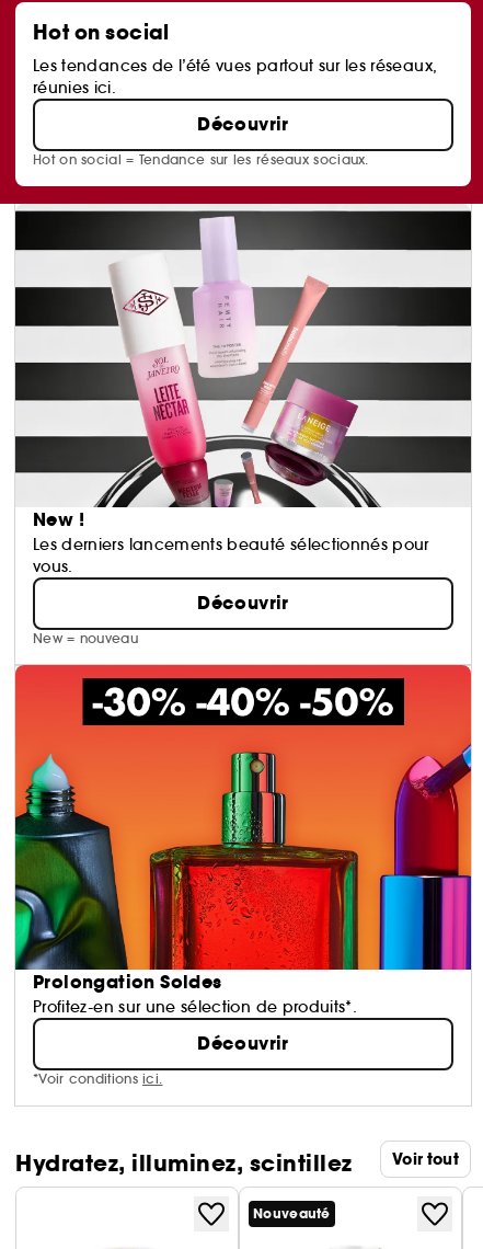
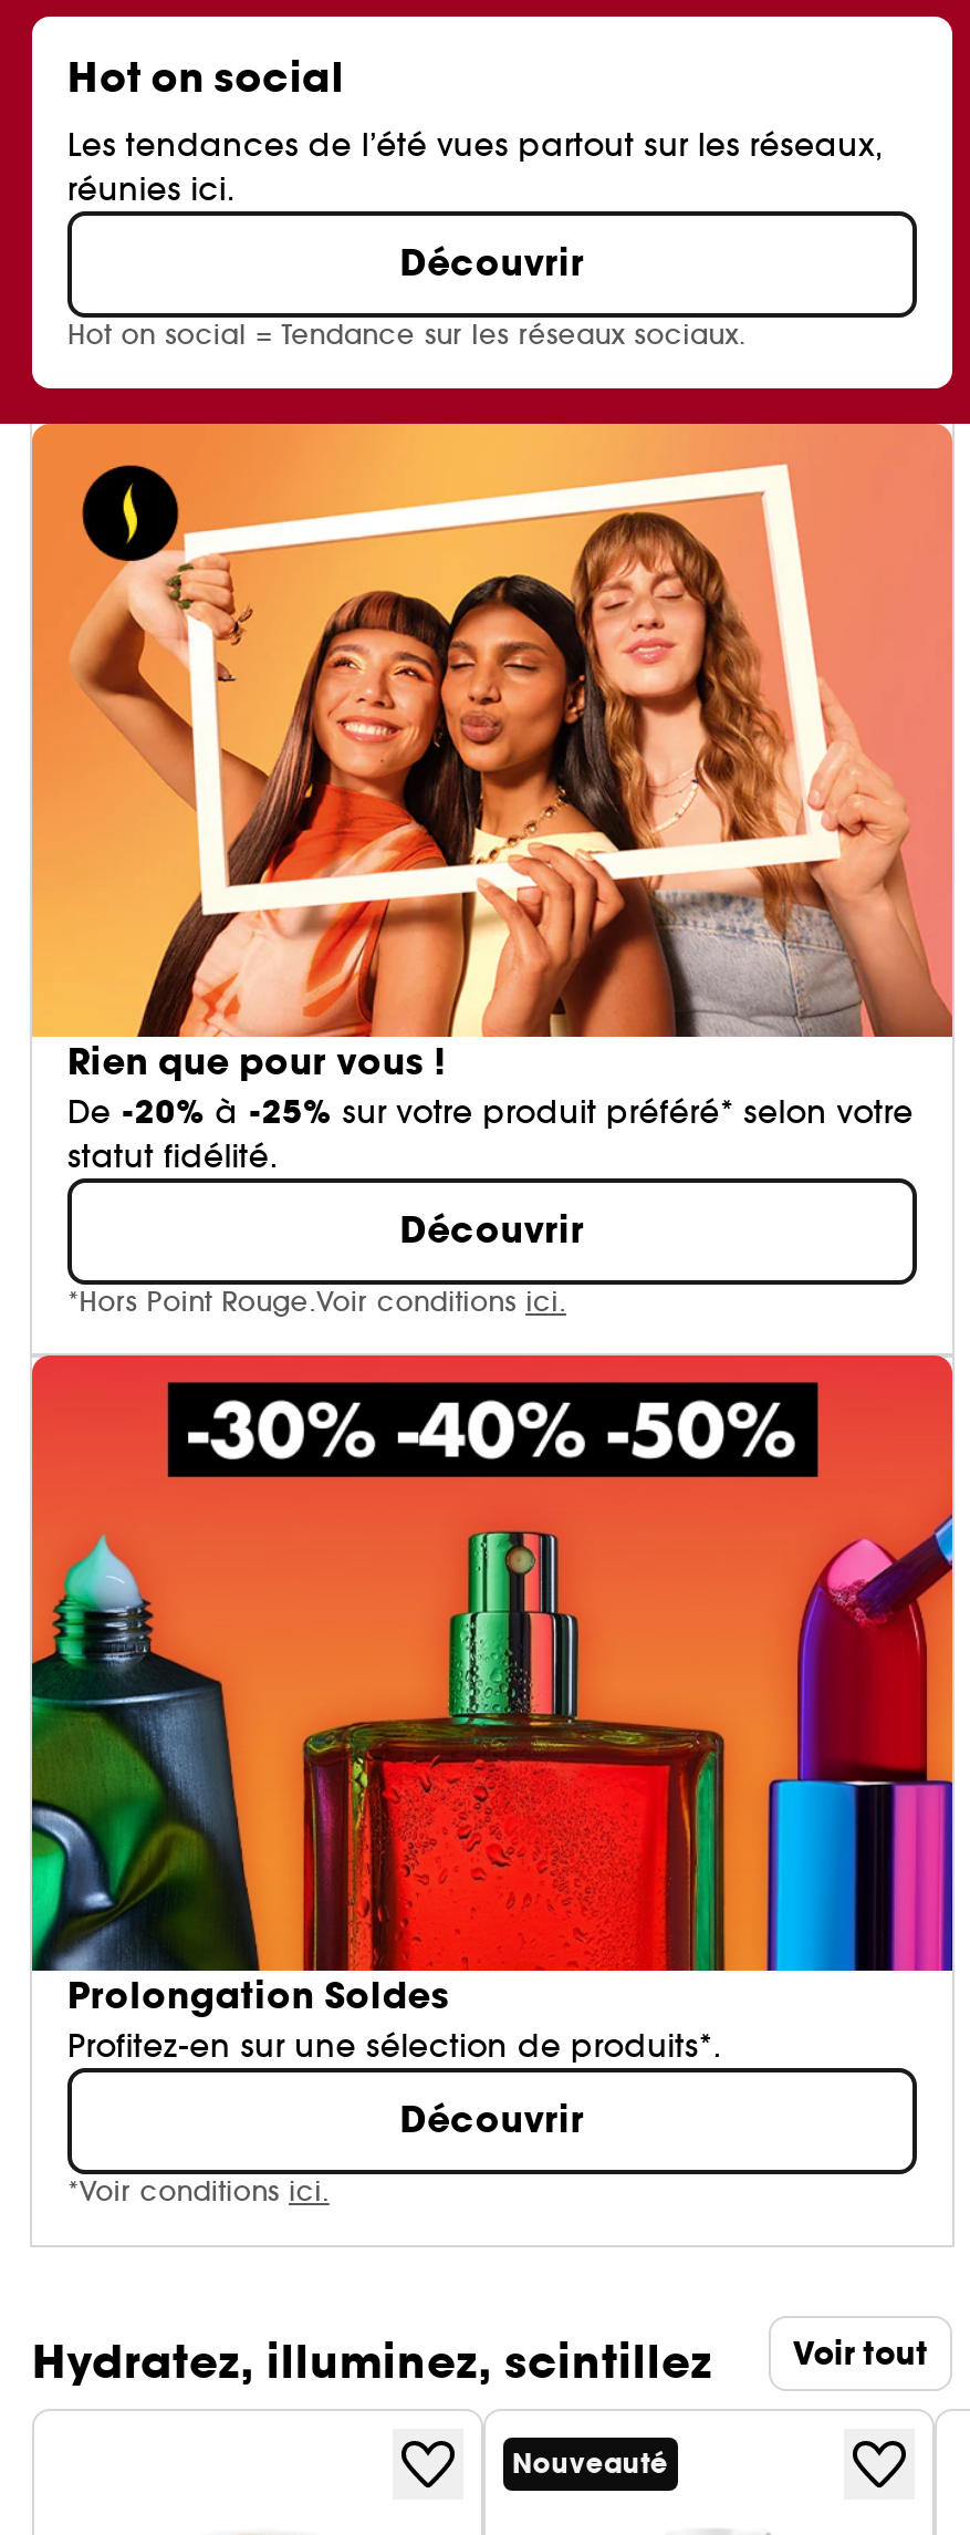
- [image]
- New !
- Les derniers lancements beauté sélectionnés pour
- vous.
+ [image]
+ Rien que pour vous !
+ De -20% à -25% sur votre produit préféré* selon votre
+ statut fidélité.

- New = nouveau
+ *Hors Point Rouge.Voir conditionsici.
